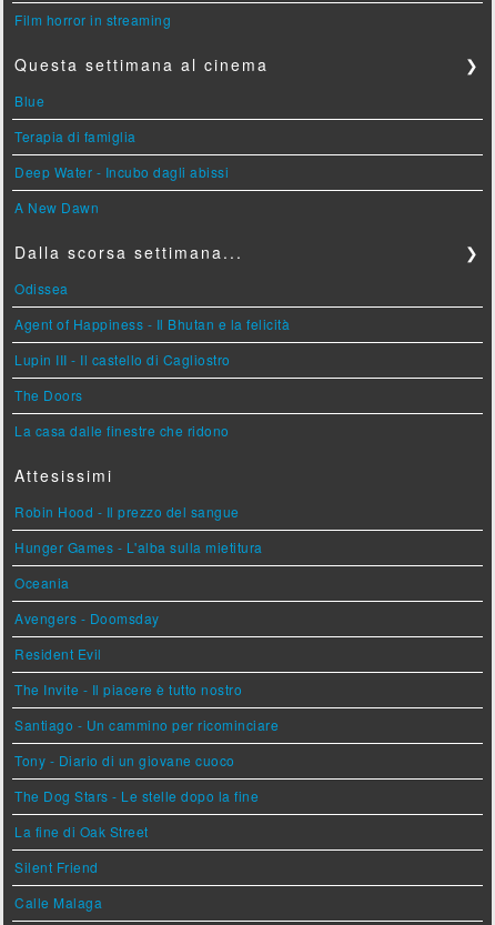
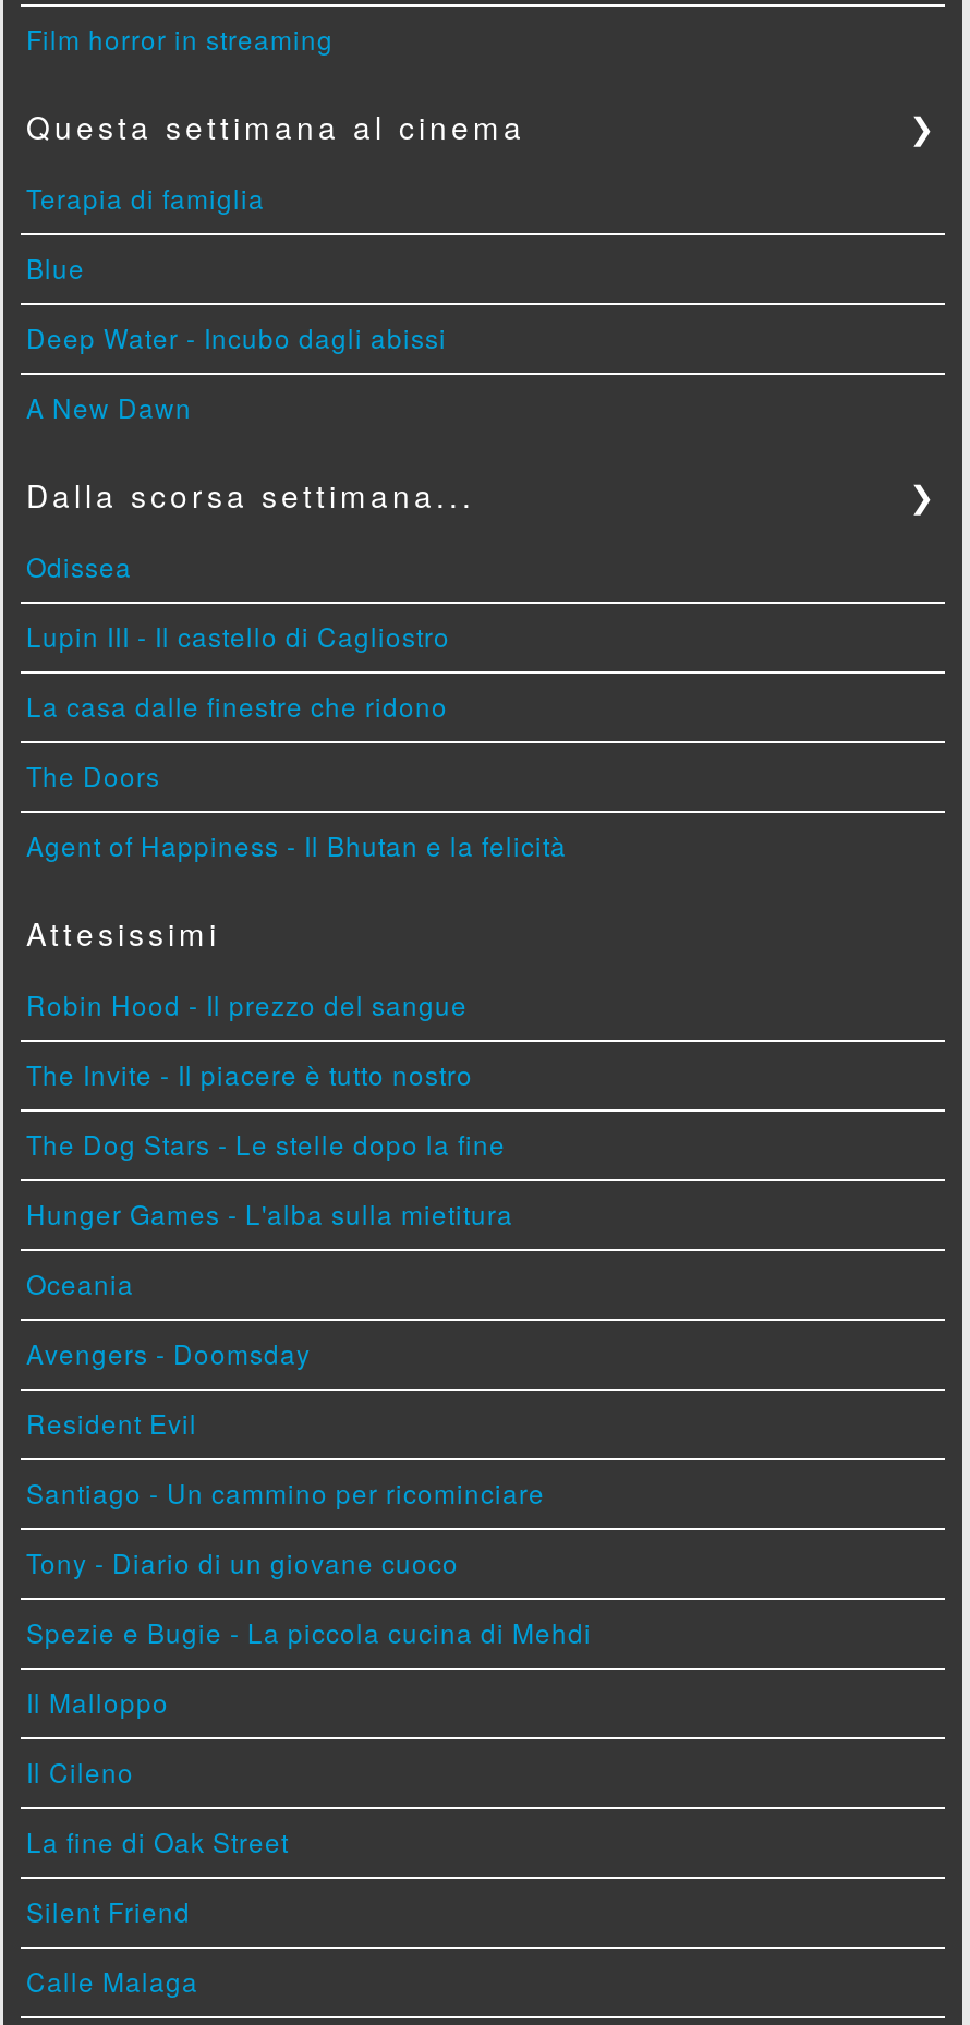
moved up: Terapia di famiglia

moved up: Lupin III - Il castello di Cagliostro | The Doors | La casa dalle finestre che ridono

moved up: The Invite - Il piacere è tutto nostro

+ Spezie e Bugie - La piccola cucina di Mehdi
+ Il Malloppo
+ Il Cileno

moved up: The Dog Stars - Le stelle dopo la fine
